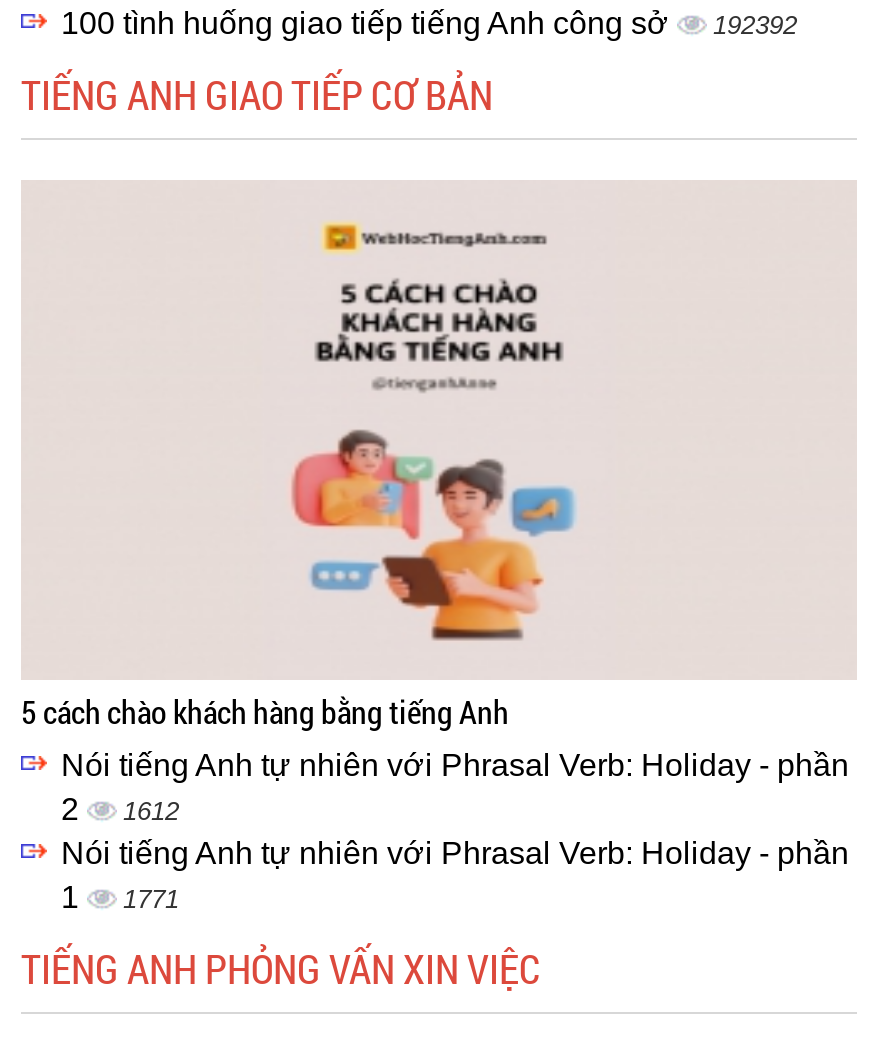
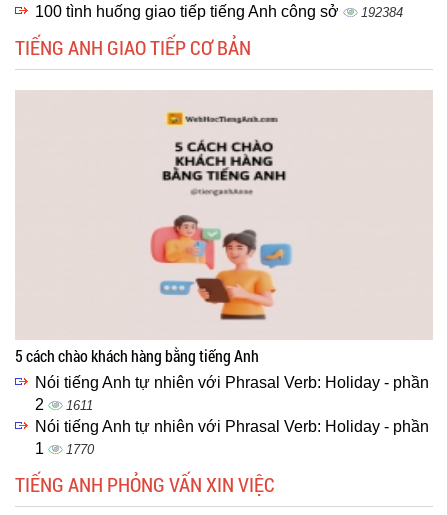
- 100 tình huống giao tiếp tiếng Anh công sở 192392
+ 100 tình huống giao tiếp tiếng Anh công sở 192384

- 2 1612
+ 2 1611

- 1 1771
+ 1 1770
